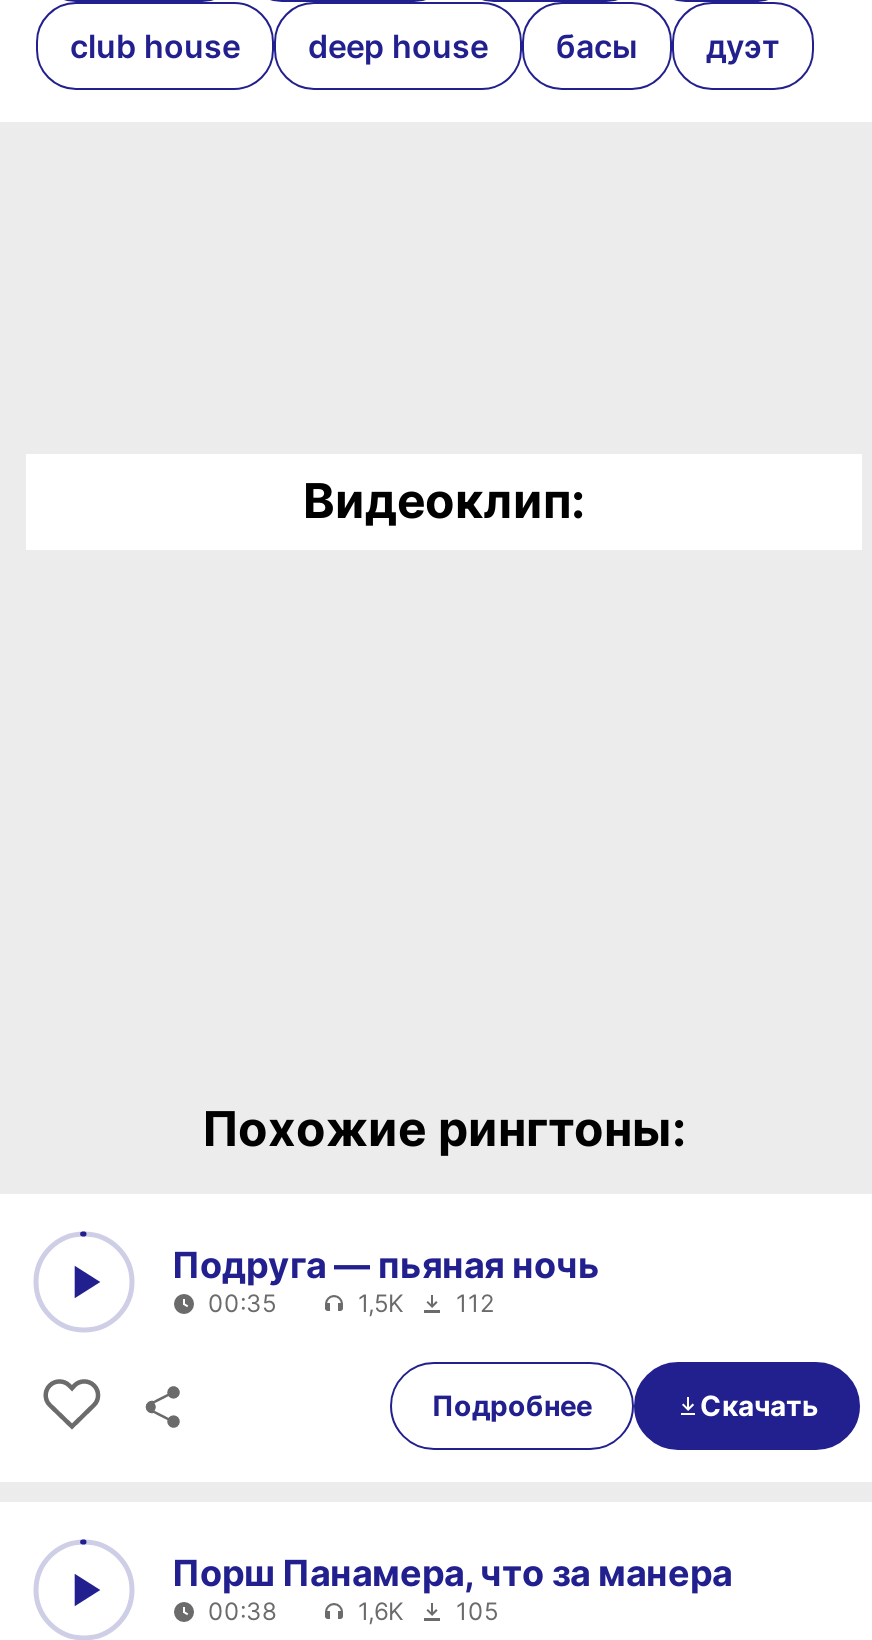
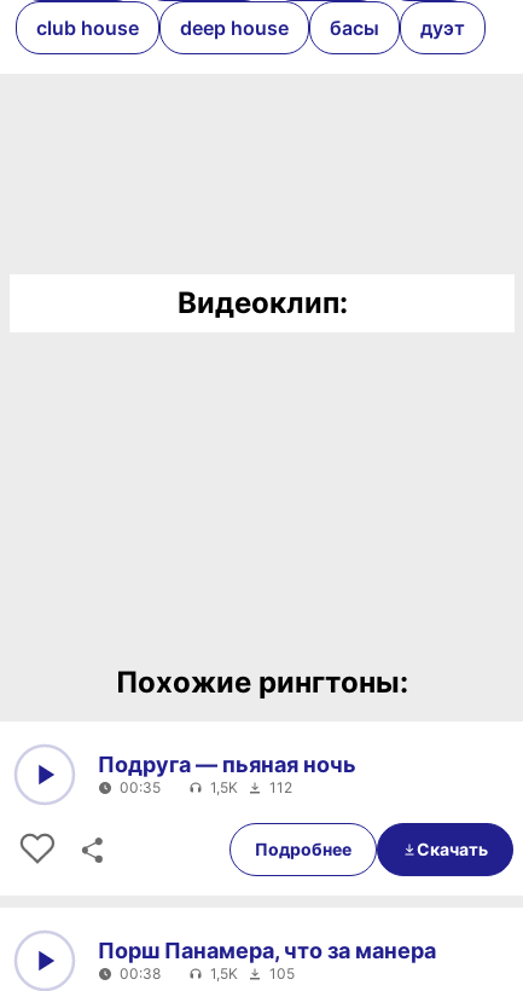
- 1,6K 105
+ 1,5K 105
